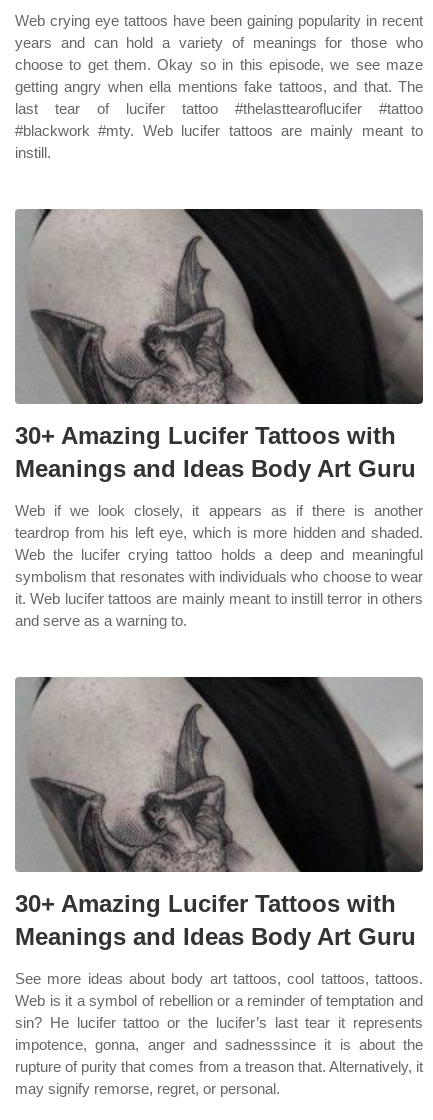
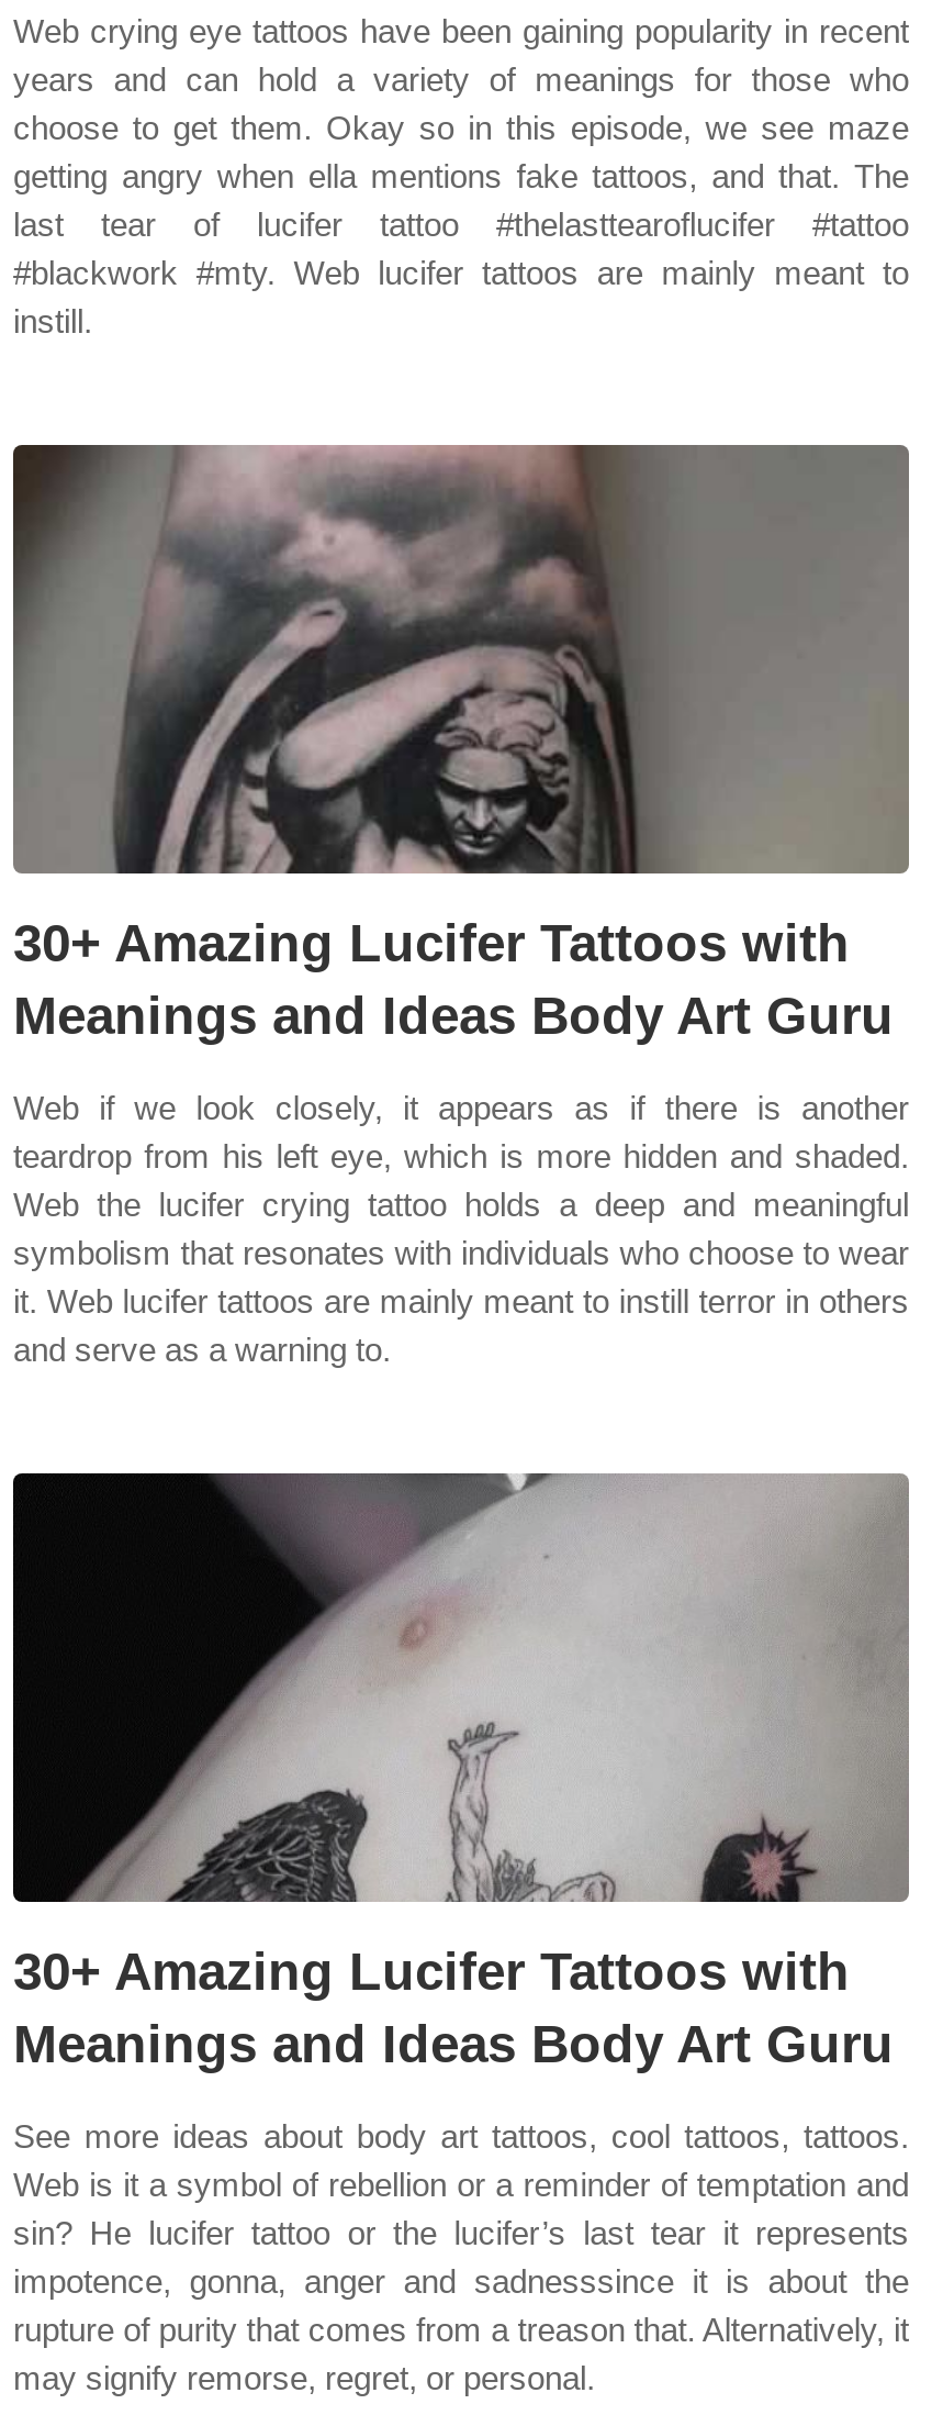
- [image]
+ [image]

- [image]
+ [image]
